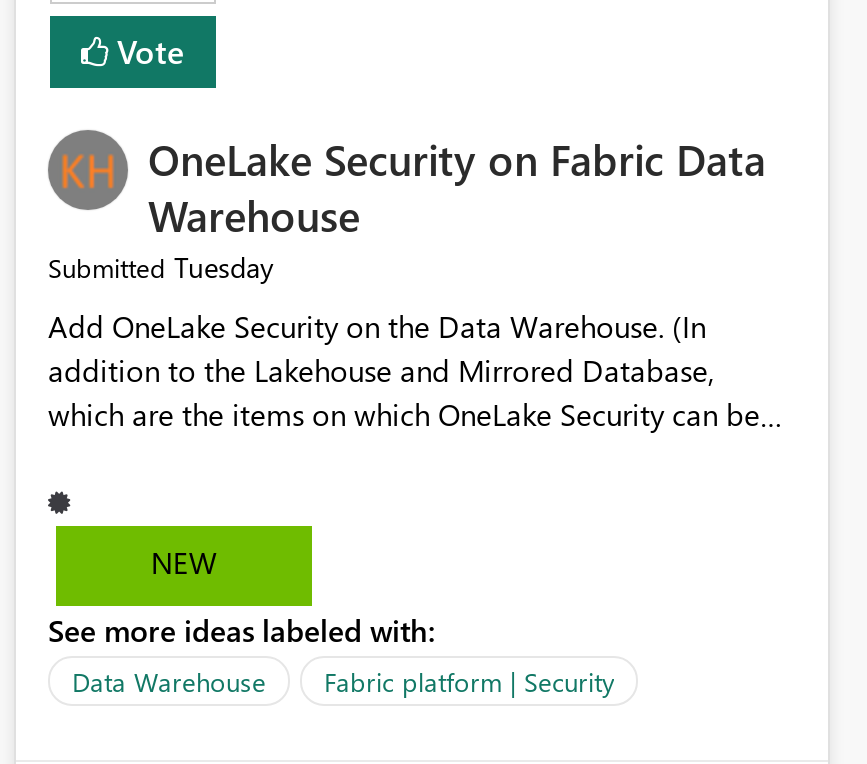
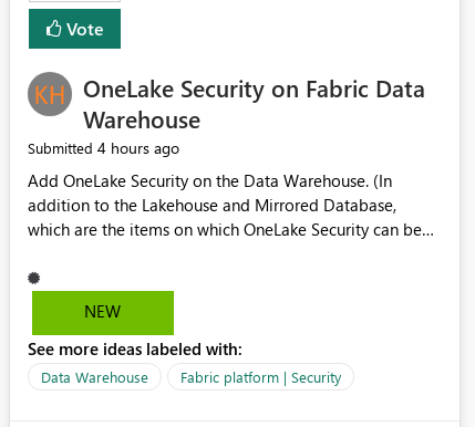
- Submitted Tuesday
+ Submitted 4 hours ago
